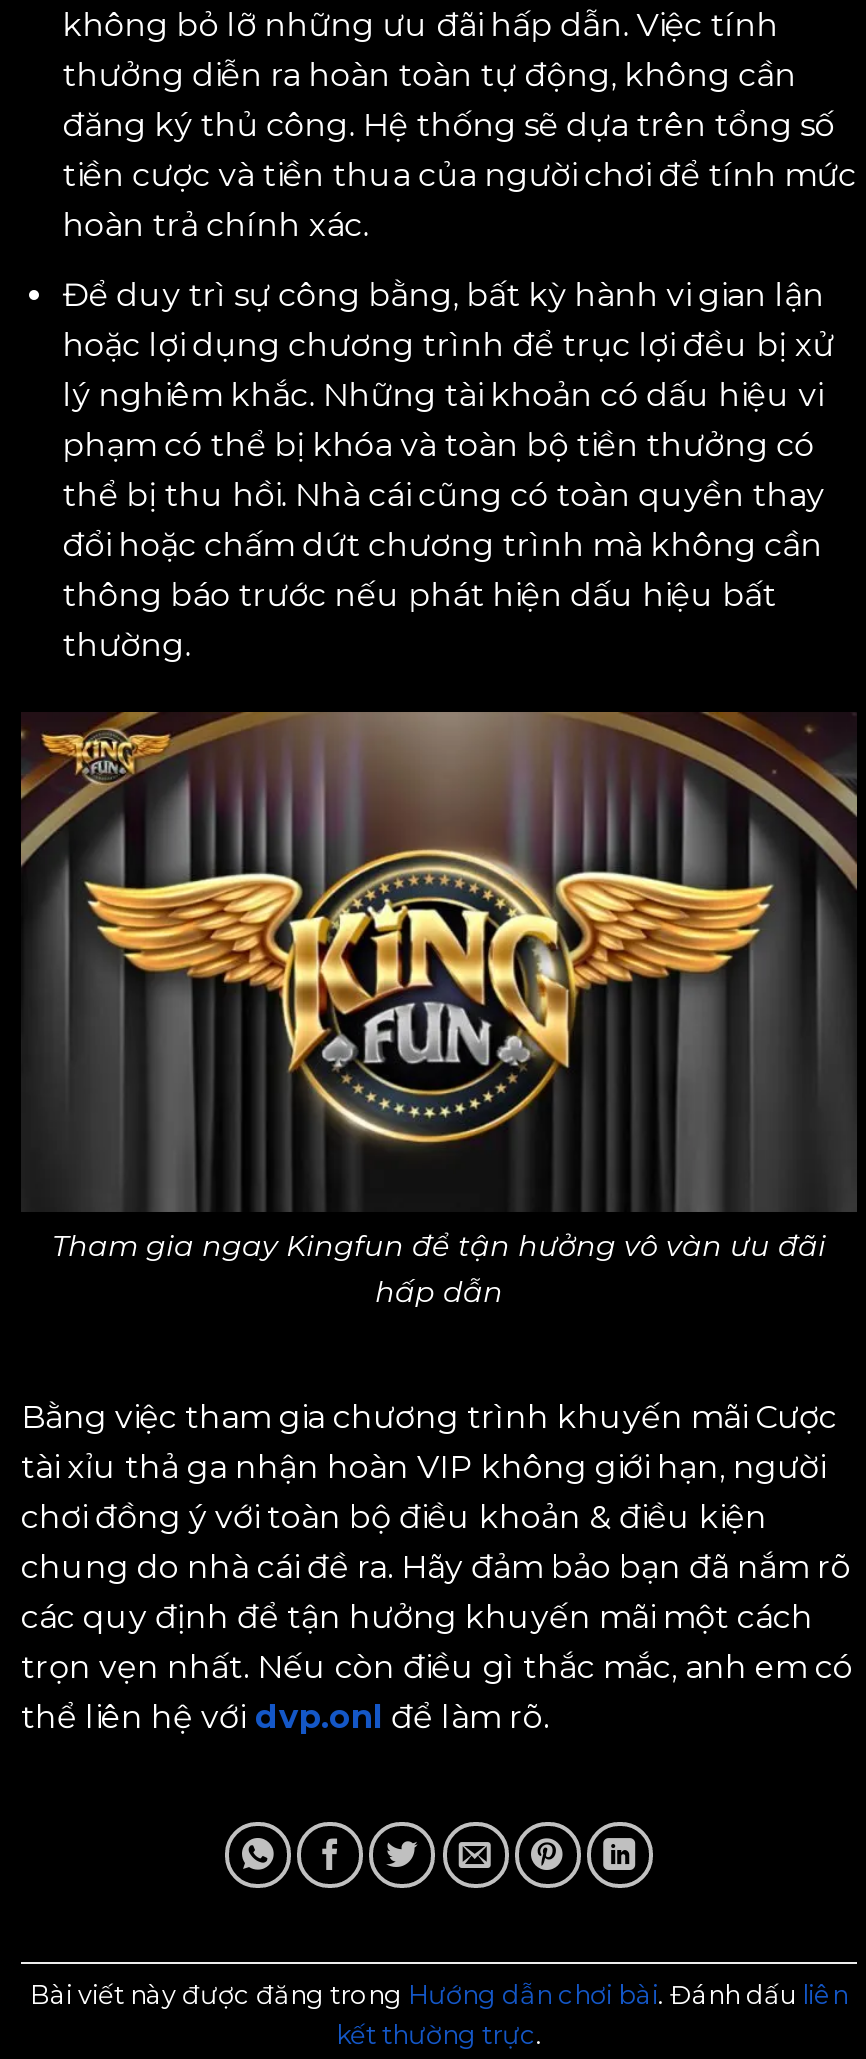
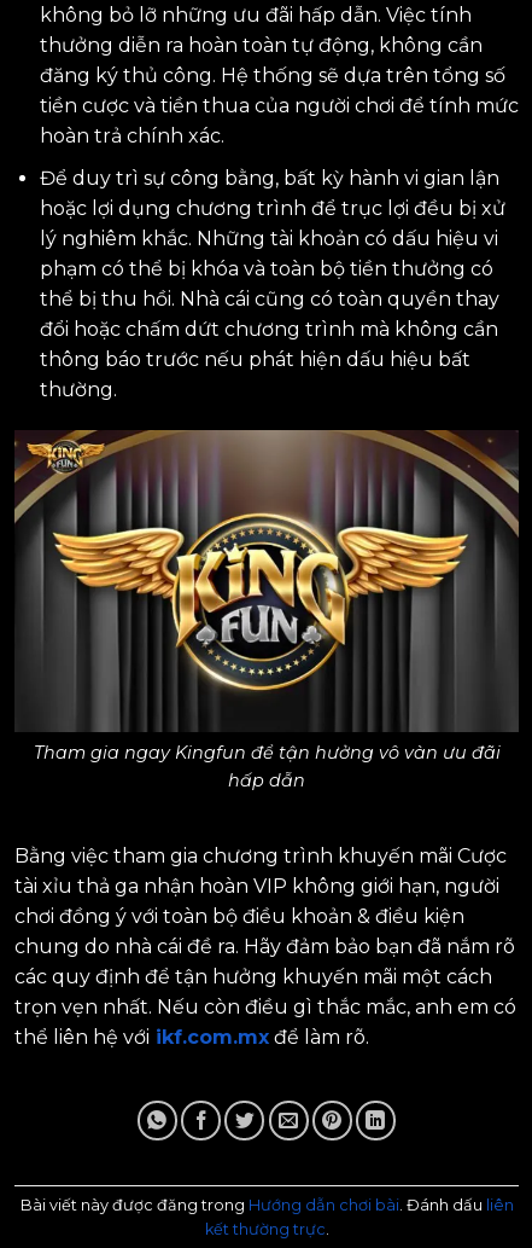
- thể liên hệ với dvp.onl để làm rõ.
+ thể liên hệ với ikf.com.mx để làm rõ.
